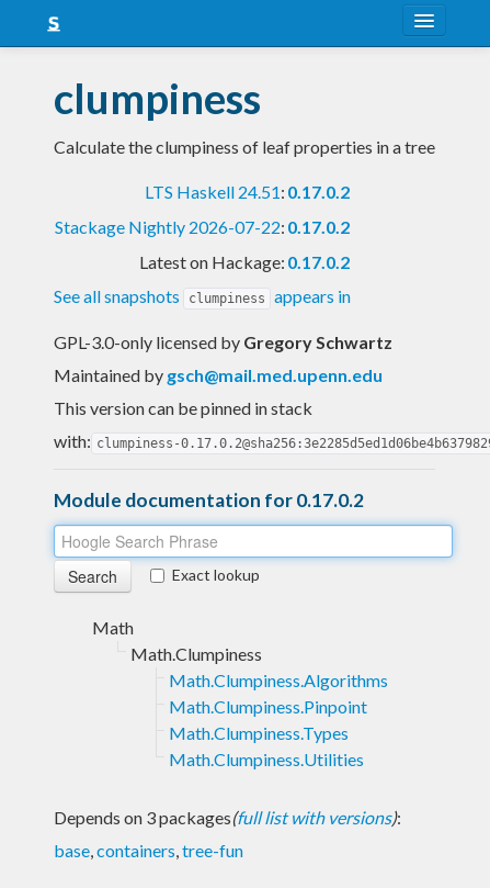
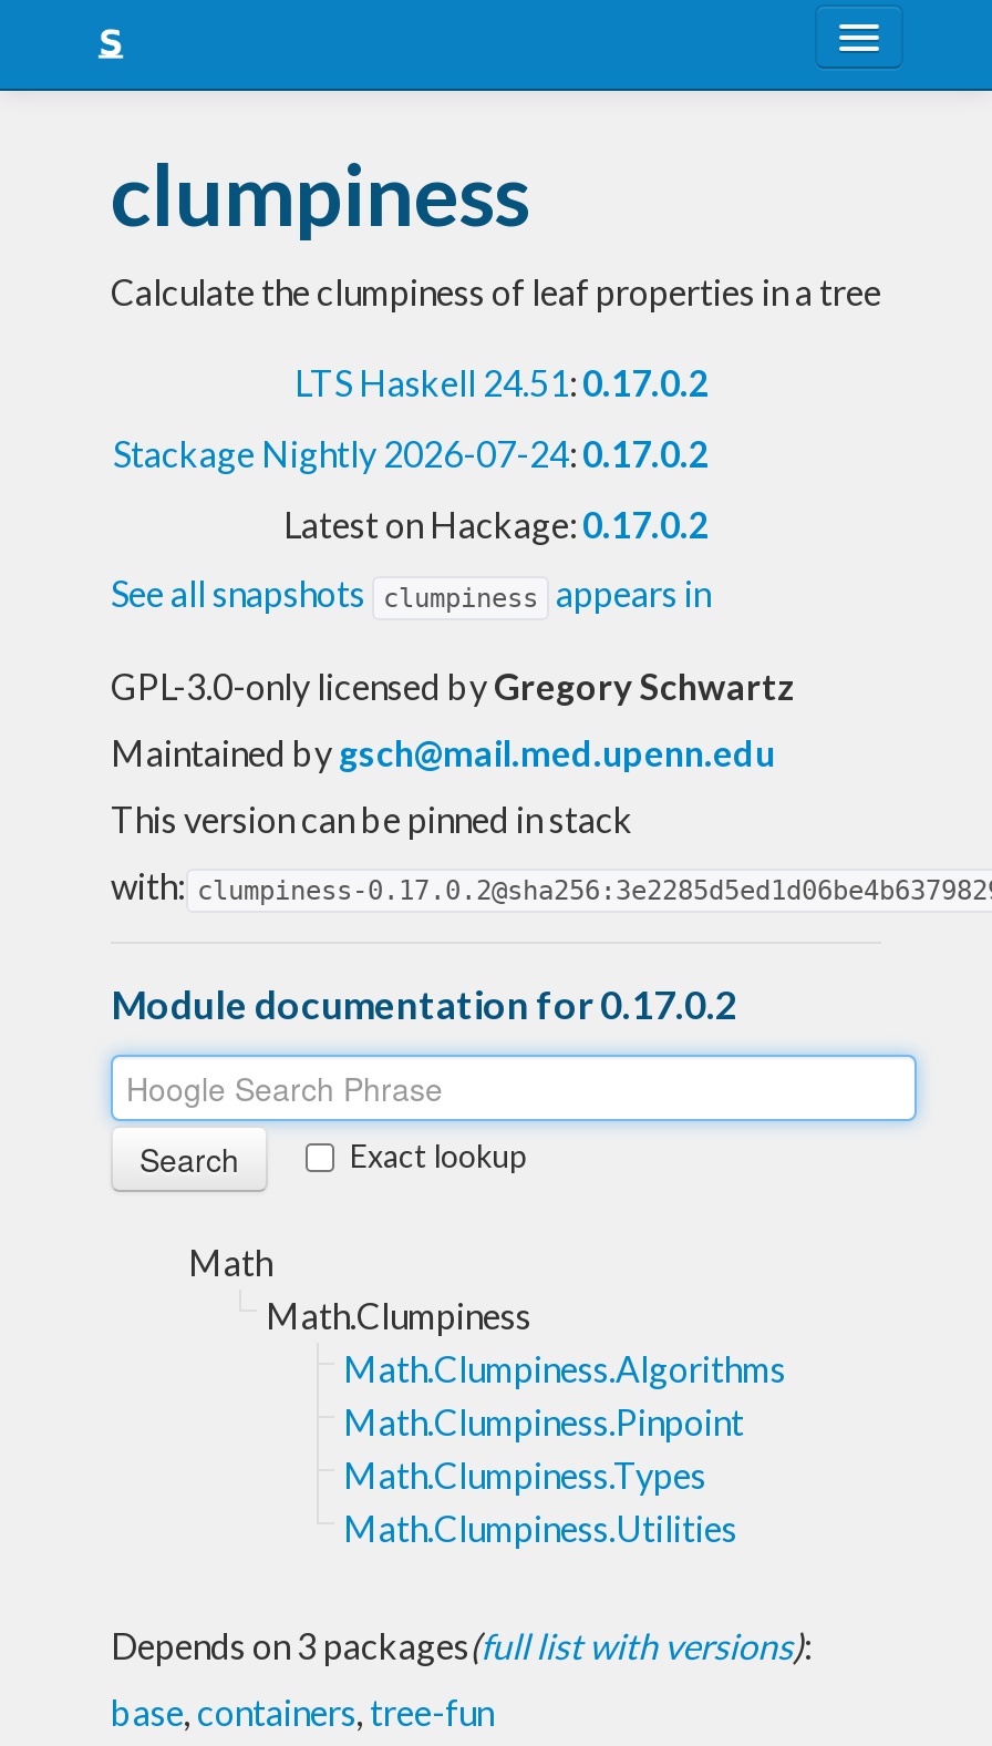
- Stackage Nightly 2026-07-22: 0.17.0.2
+ Stackage Nightly 2026-07-24: 0.17.0.2
